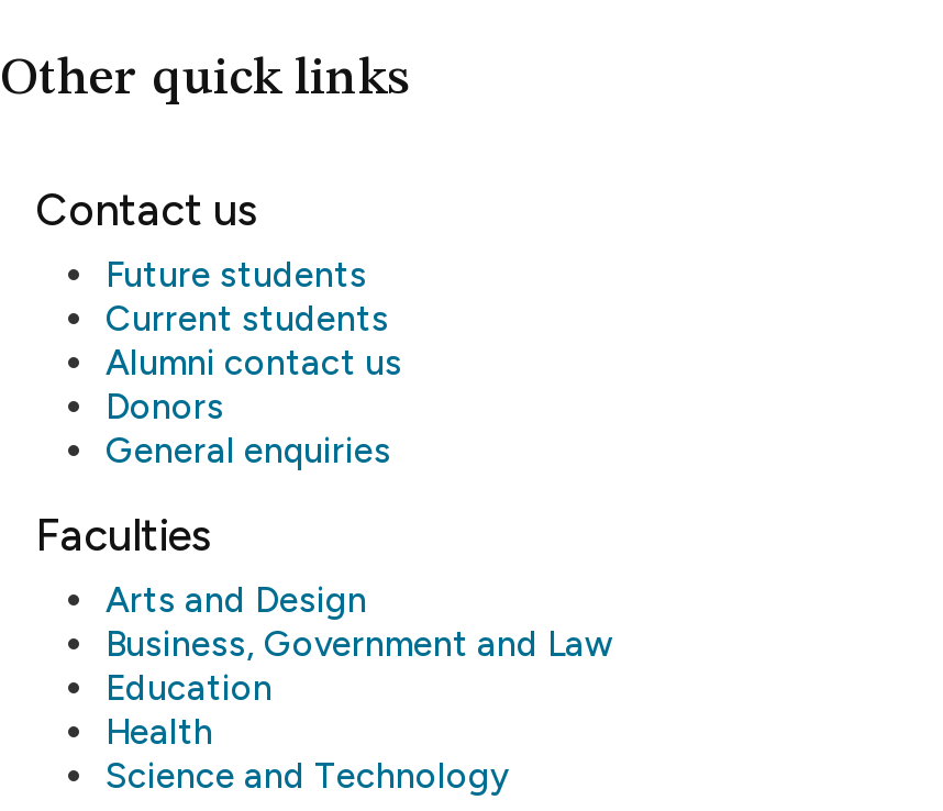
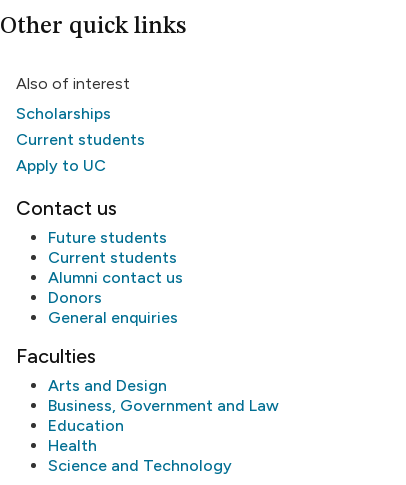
+ Also of interest
+ Scholarships
+ Current students
+ Apply to UC
